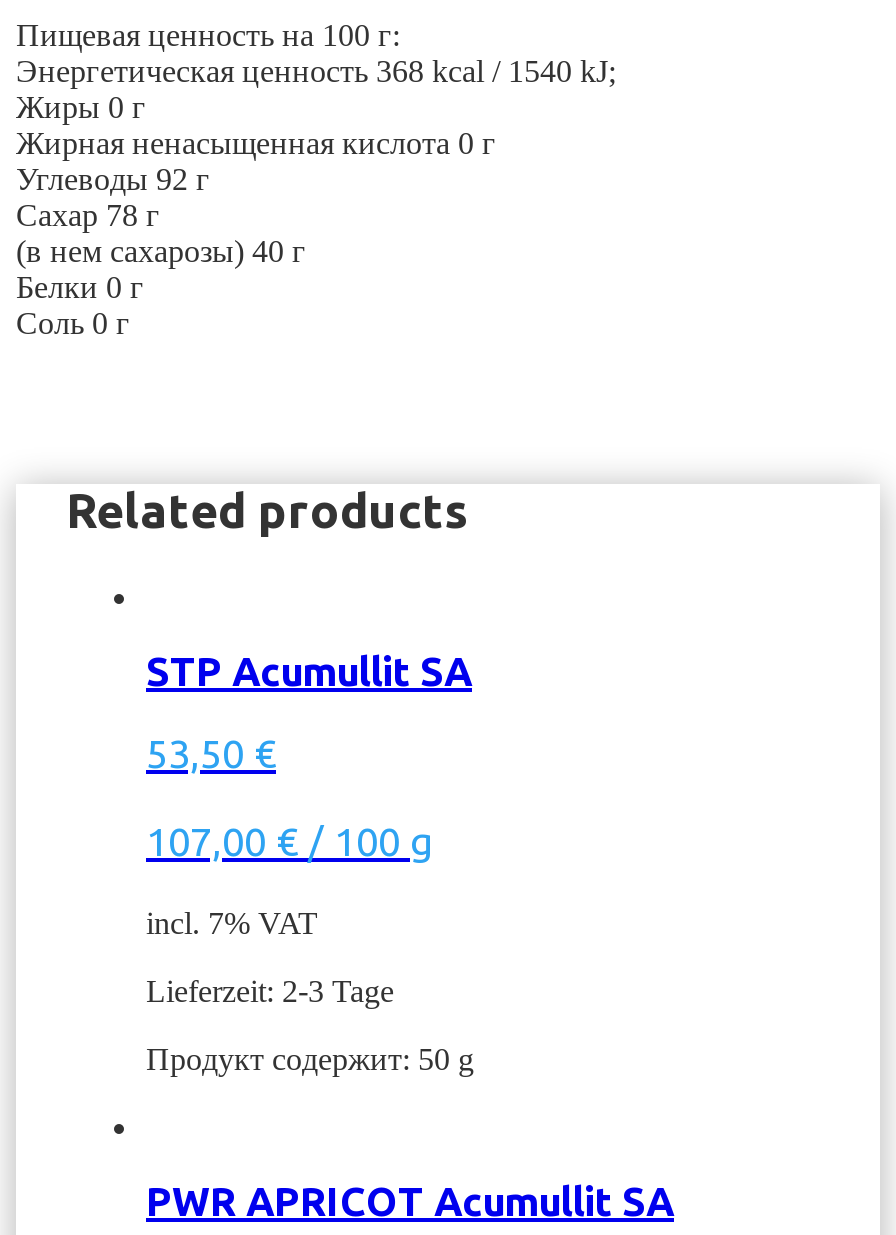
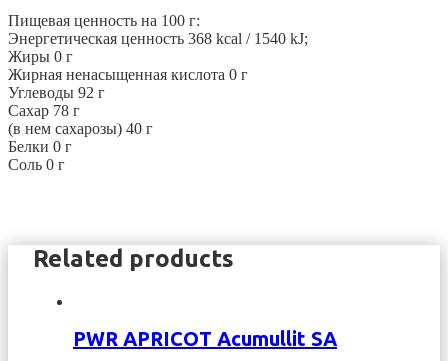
- STP Acumullit SA
- 53,50 €
- 107,00 €/ 100 g
- incl. 7% VAT
- Lieferzeit: 2-3 Tage
- Продукт содержит: 50 g
